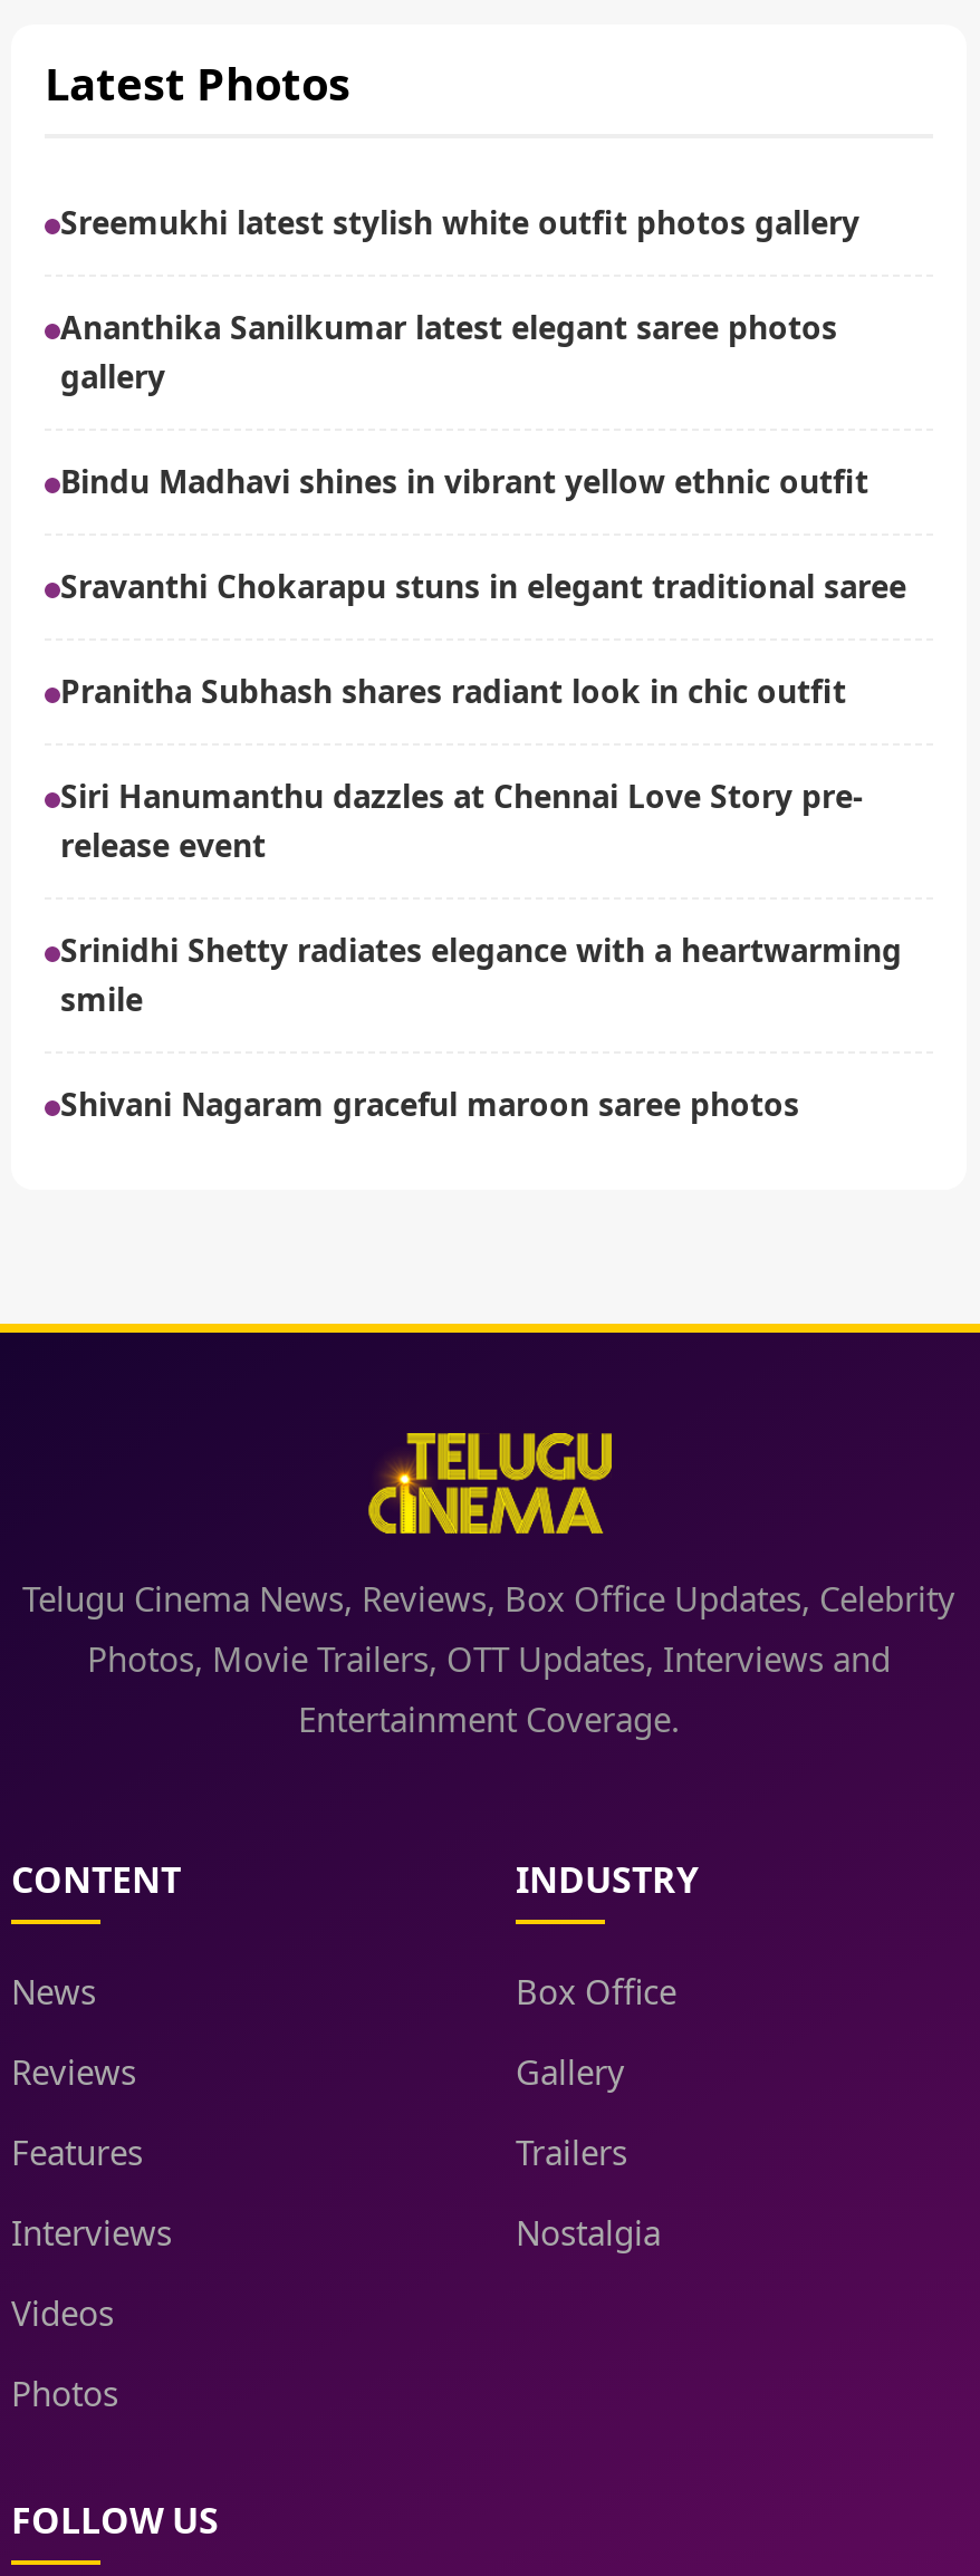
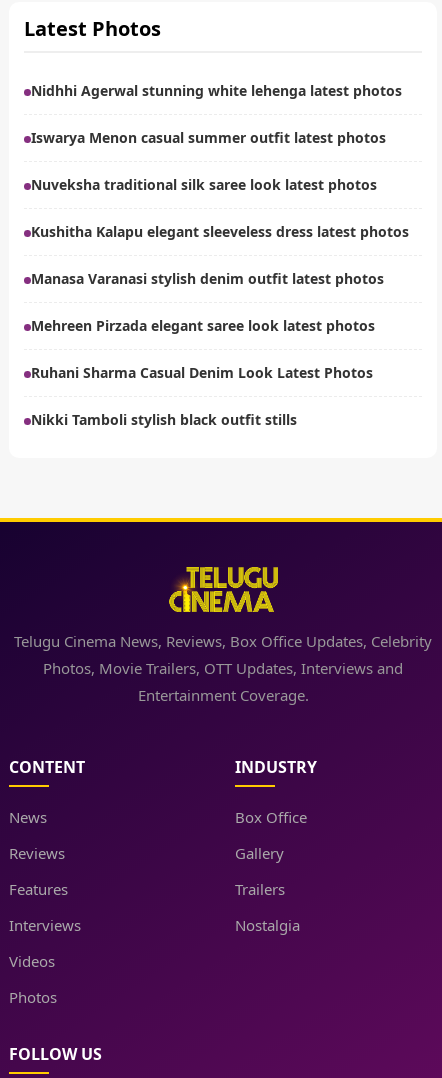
- Sreemukhi latest stylish white outfit photos gallery
+ Nidhhi Agerwal stunning white lehenga latest photos

- Ananthika Sanilkumar latest elegant saree photos
- gallery
+ Iswarya Menon casual summer outfit latest photos

- Bindu Madhavi shines in vibrant yellow ethnic outfit
+ Nuveksha traditional silk saree look latest photos

- Sravanthi Chokarapu stuns in elegant traditional saree
+ Kushitha Kalapu elegant sleeveless dress latest photos

- Pranitha Subhash shares radiant look in chic outfit
+ Manasa Varanasi stylish denim outfit latest photos

- Siri Hanumanthu dazzles at Chennai Love Story pre-
- release event
+ Mehreen Pirzada elegant saree look latest photos

- Srinidhi Shetty radiates elegance with a heartwarming
- smile
+ Ruhani Sharma Casual Denim Look Latest Photos

- Shivani Nagaram graceful maroon saree photos
+ Nikki Tamboli stylish black outfit stills
